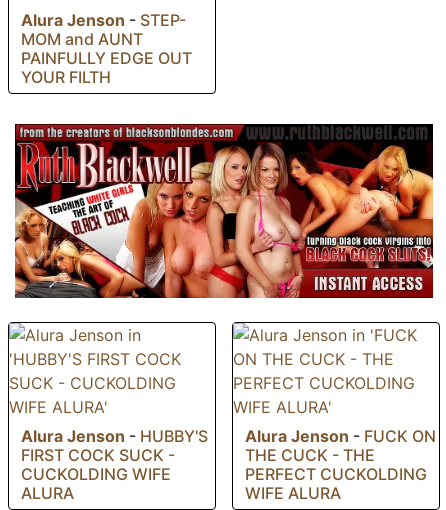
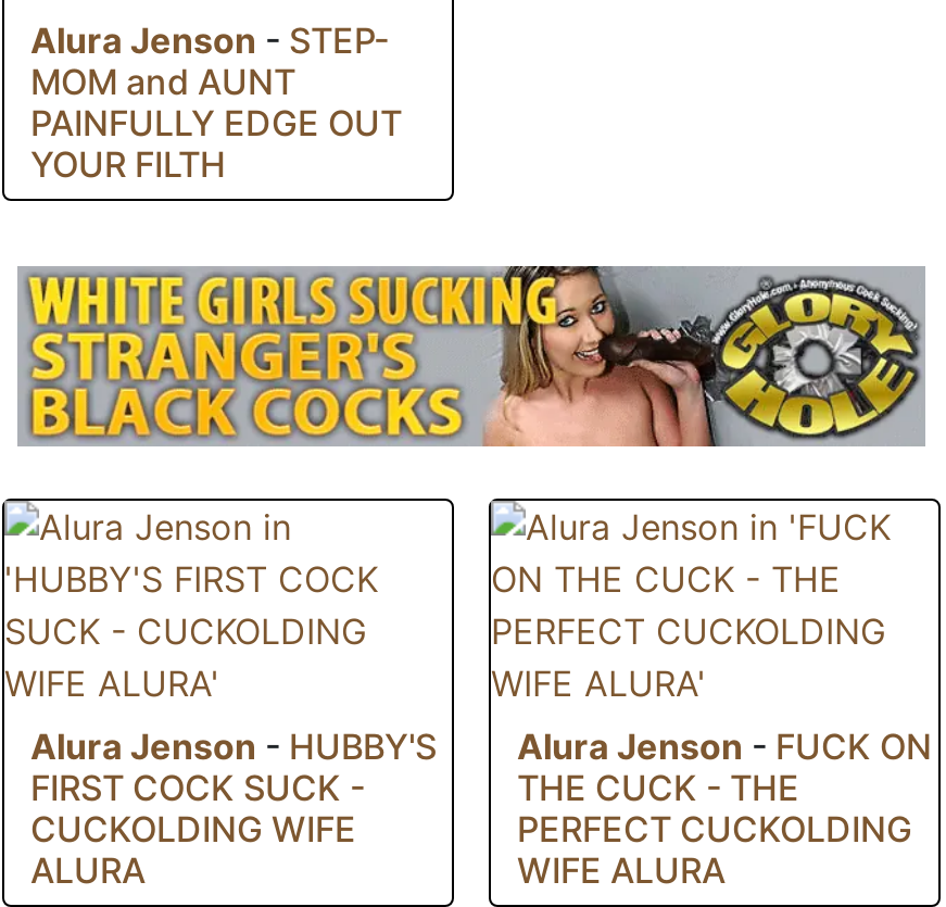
- [image]
+ [image]
